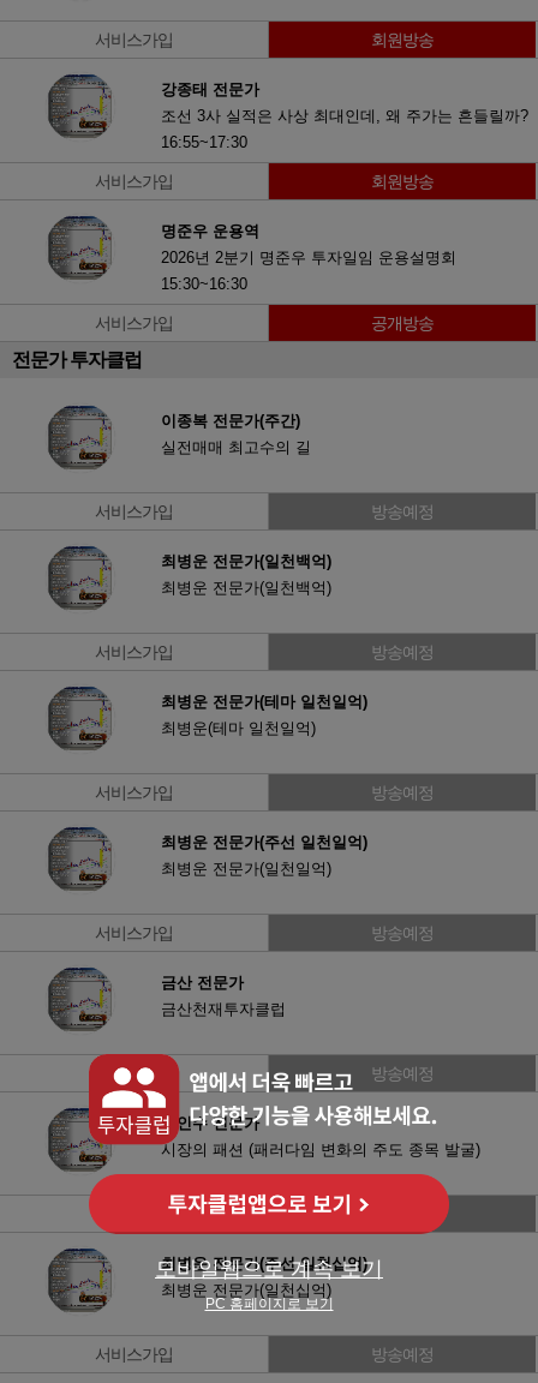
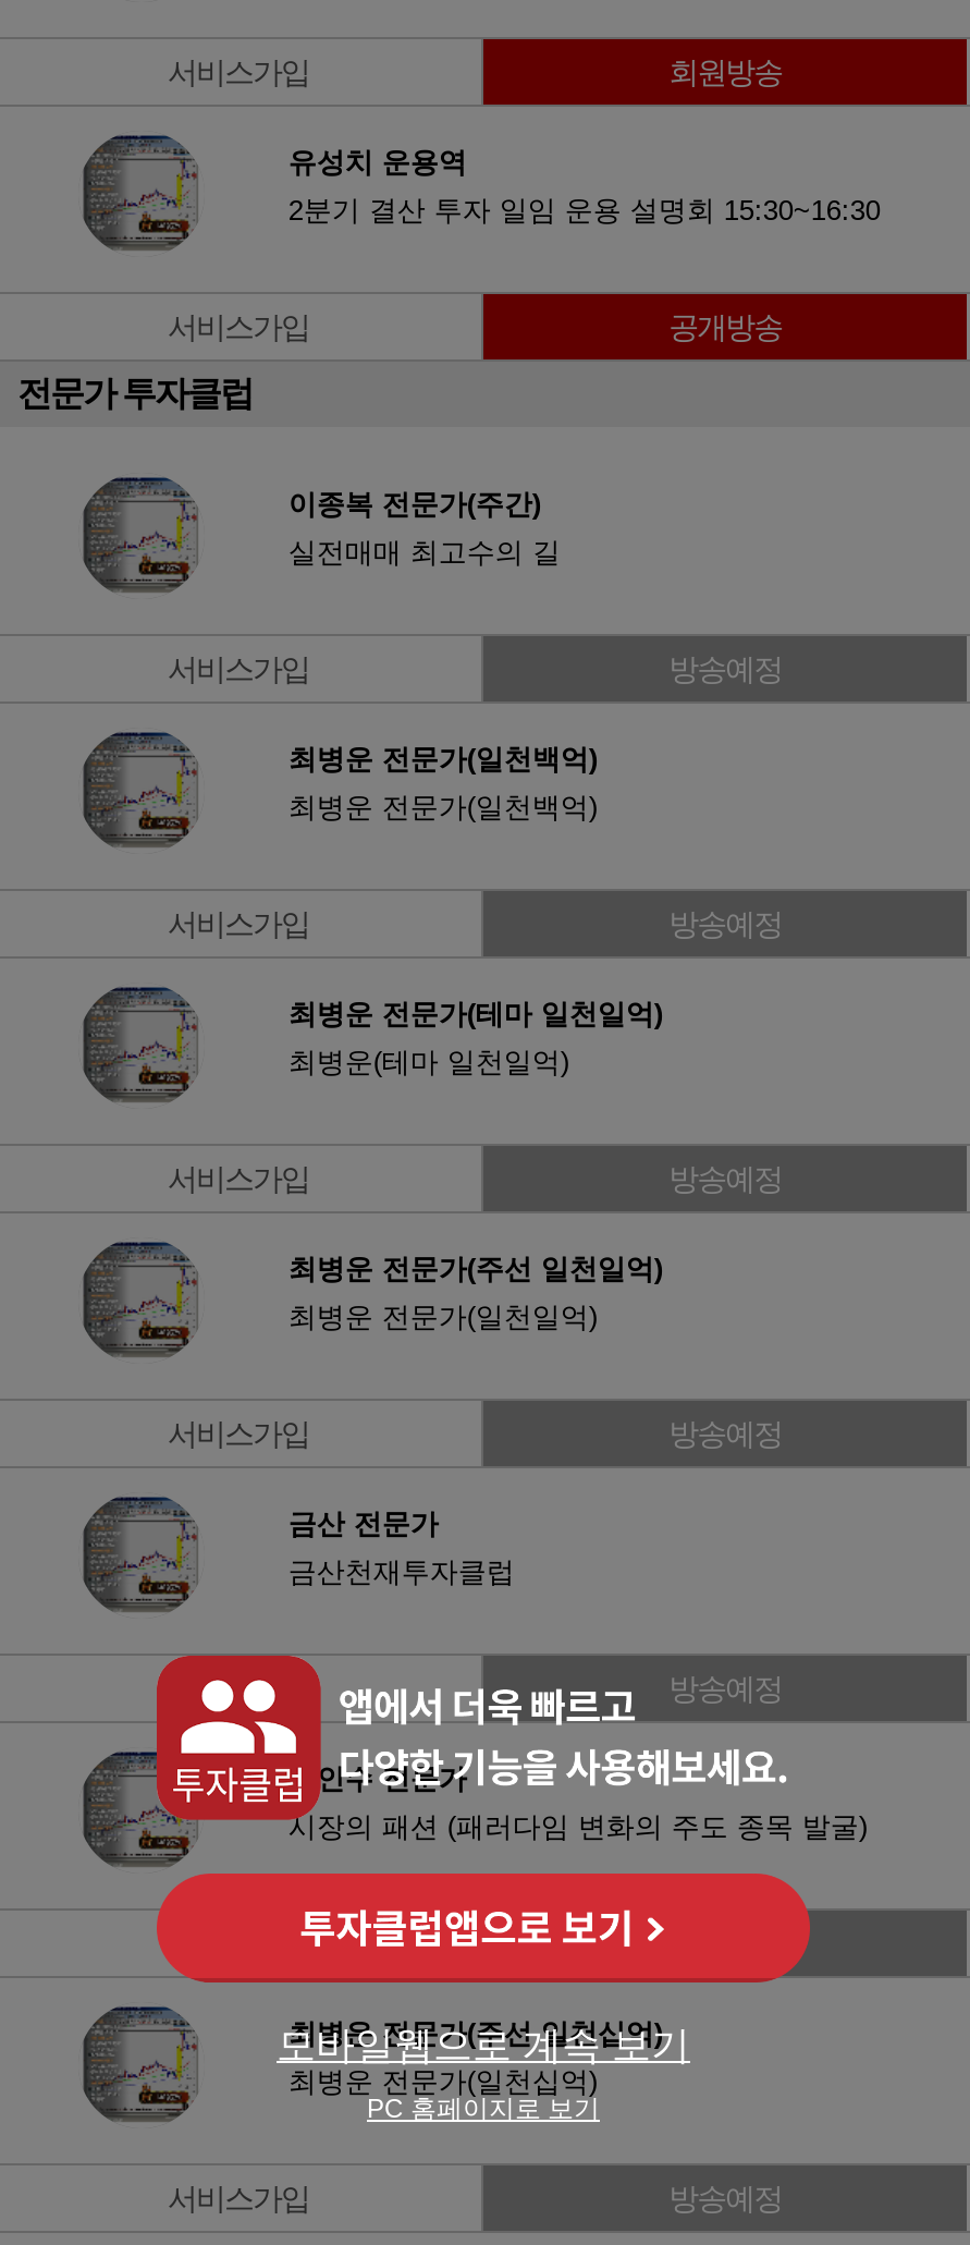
- 강종태 전문가
- 조선 3사 실적은 사상 최대인데, 왜 주가는 흔들릴까?
- 16:55~17:30
- 서비스가입
- 회원방송
- 명준우 운용역
- 2026년 2분기 명준우 투자일임 운용설명회
- 15:30~16:30
+ 유성치 운용역
+ 2분기 결산 투자 일임 운용 설명회 15:30~16:30
